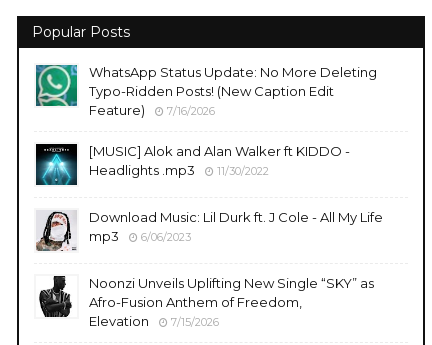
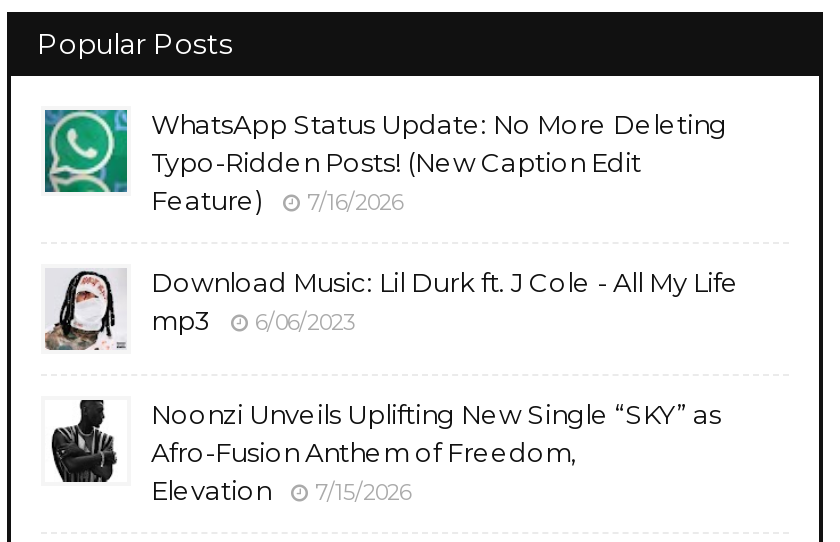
- [image]
- [MUSIC] Alok and Alan Walker ft KIDDO -
- Headlights .mp3
- 11/30/2022
